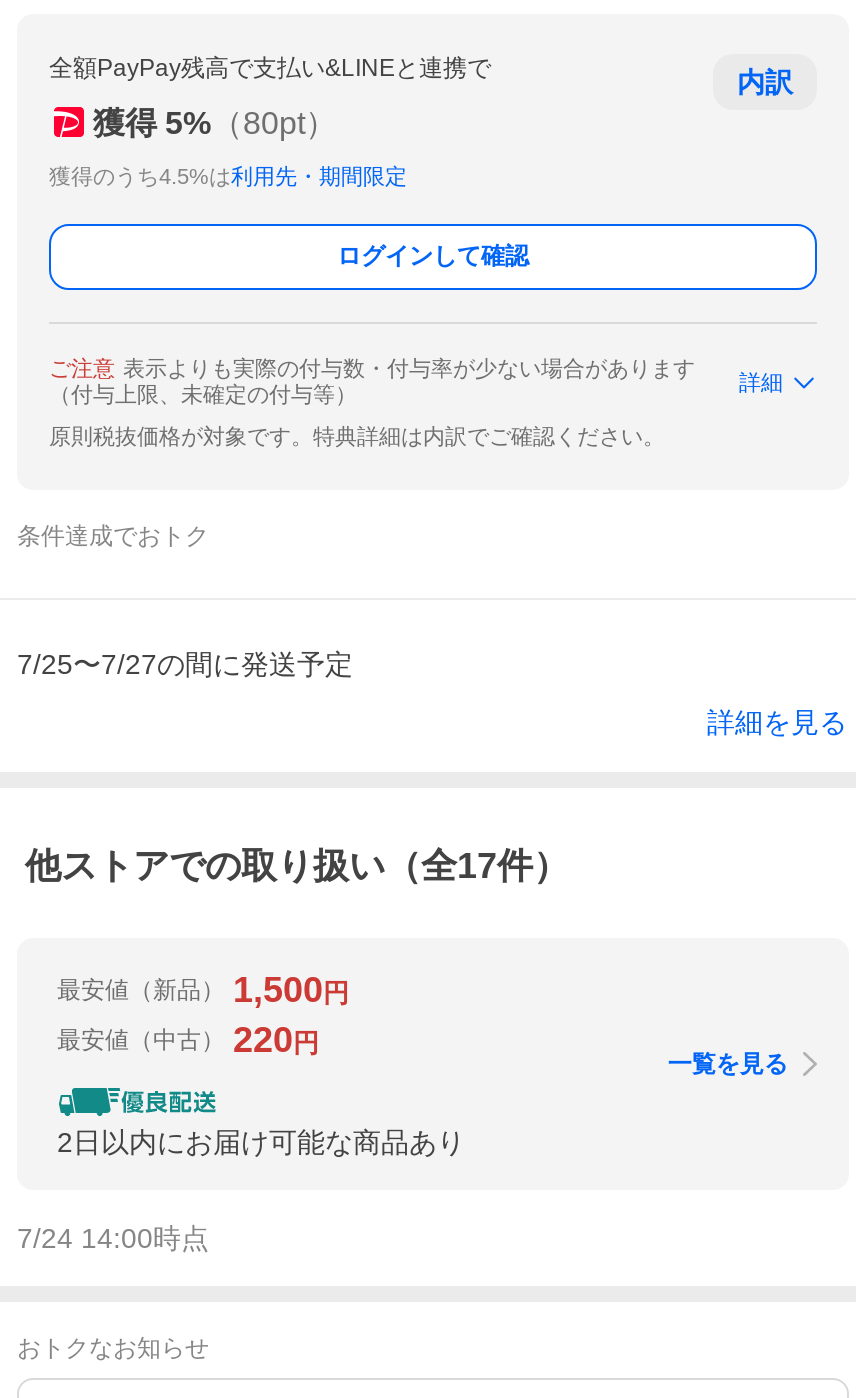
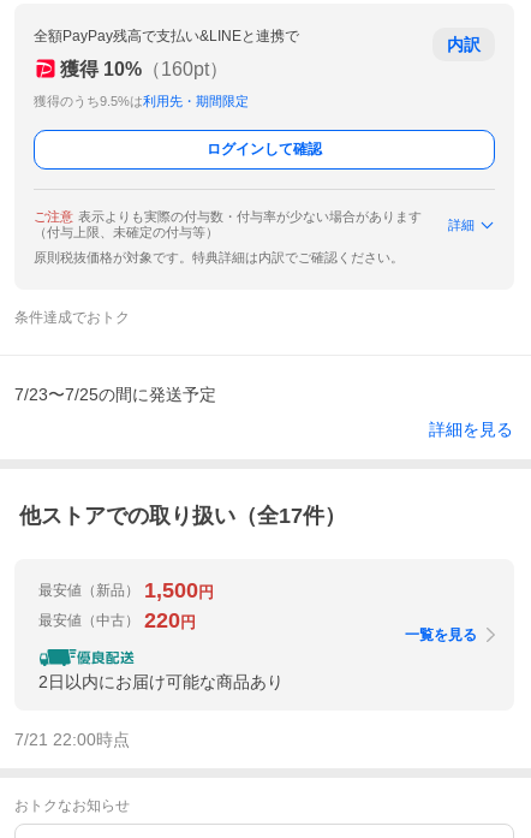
- 獲得 5%（80pt）
+ 獲得 10%（160pt）

- 獲得のうち4.5%は利用先・期間限定
+ 獲得のうち9.5%は利用先・期間限定

- 7/25〜7/27の間に発送予定
+ 7/23〜7/25の間に発送予定

- 7/24 14:00時点
+ 7/21 22:00時点
